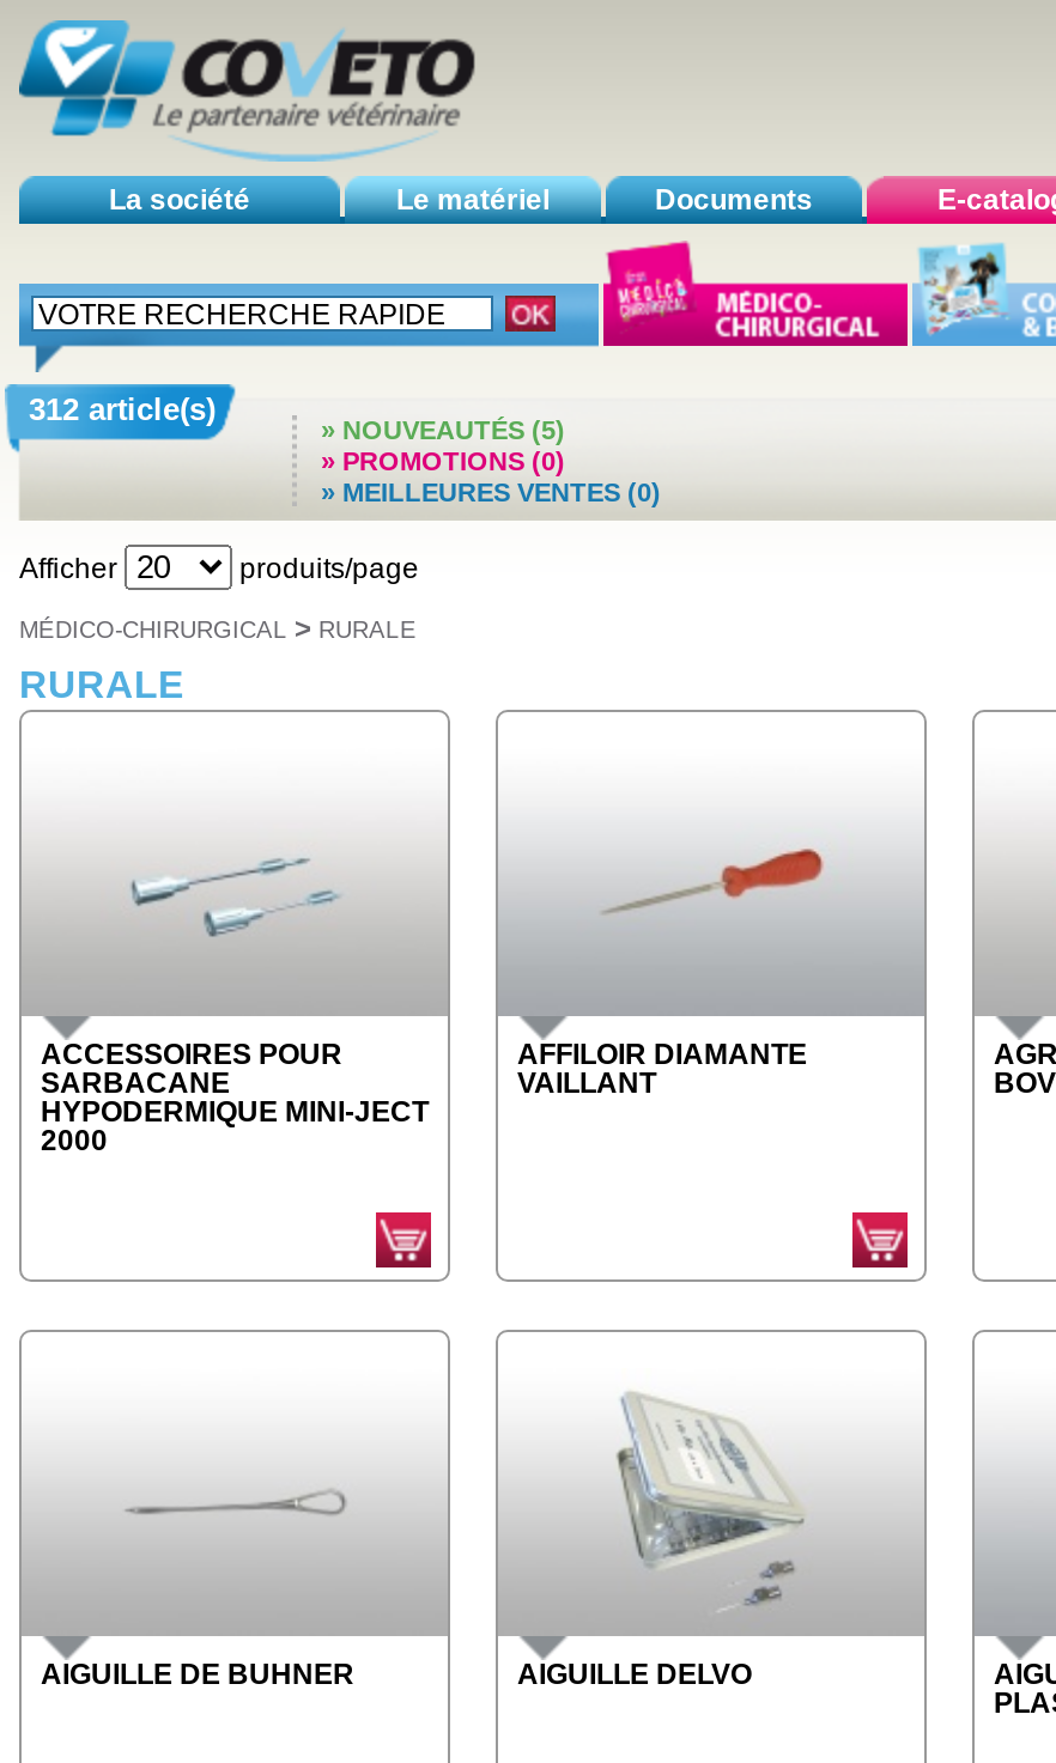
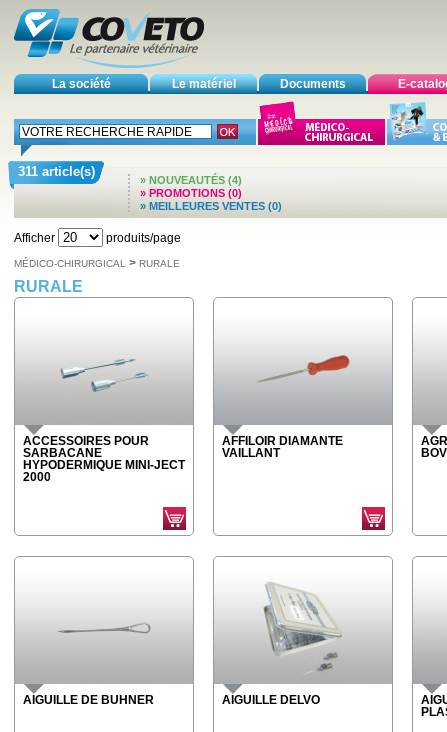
- 312 article(s)
+ 311 article(s)

- » NOUVEAUTÉS (5)
+ » NOUVEAUTÉS (4)
